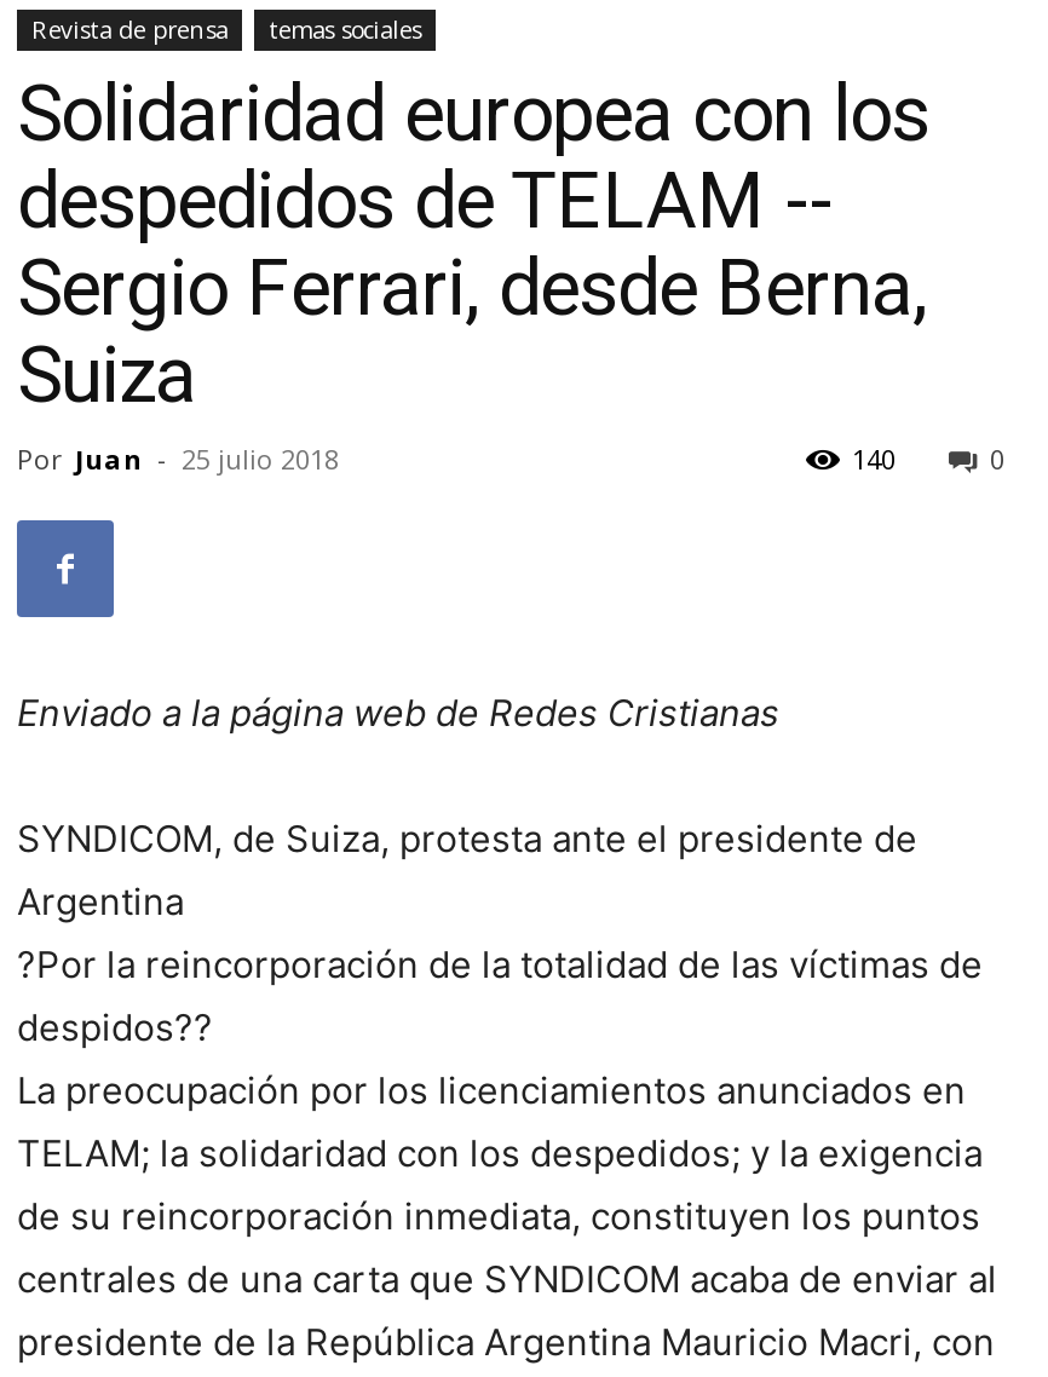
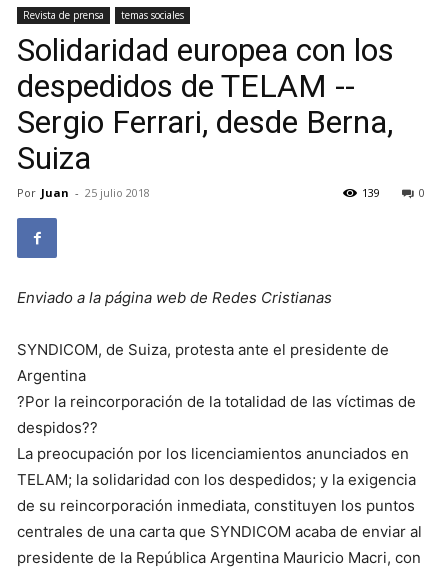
- 140
+ 139
